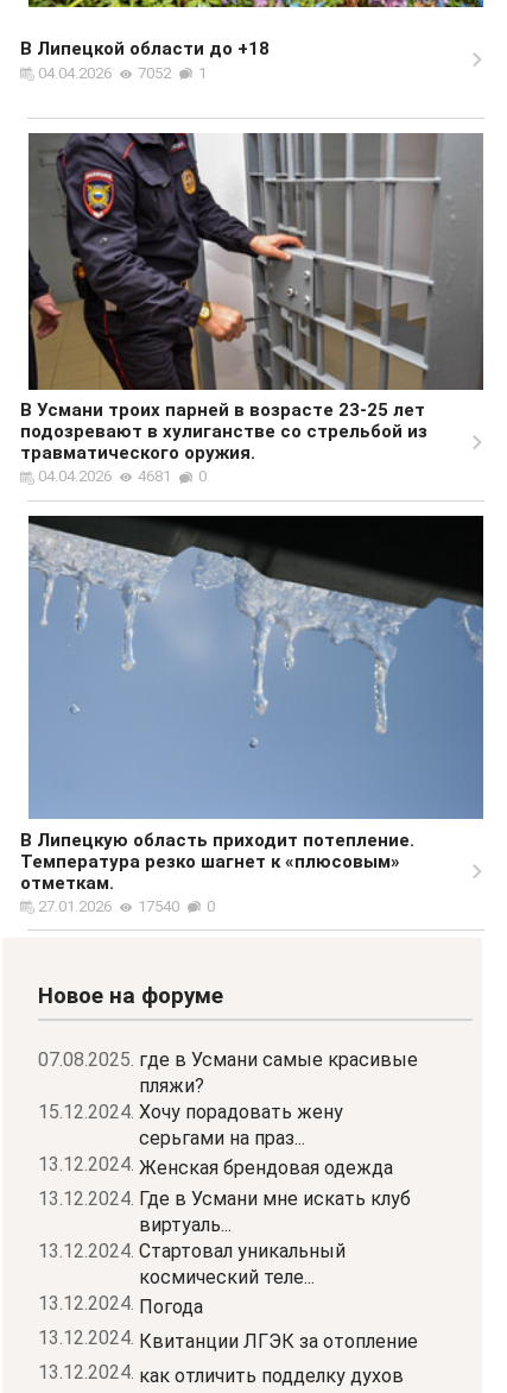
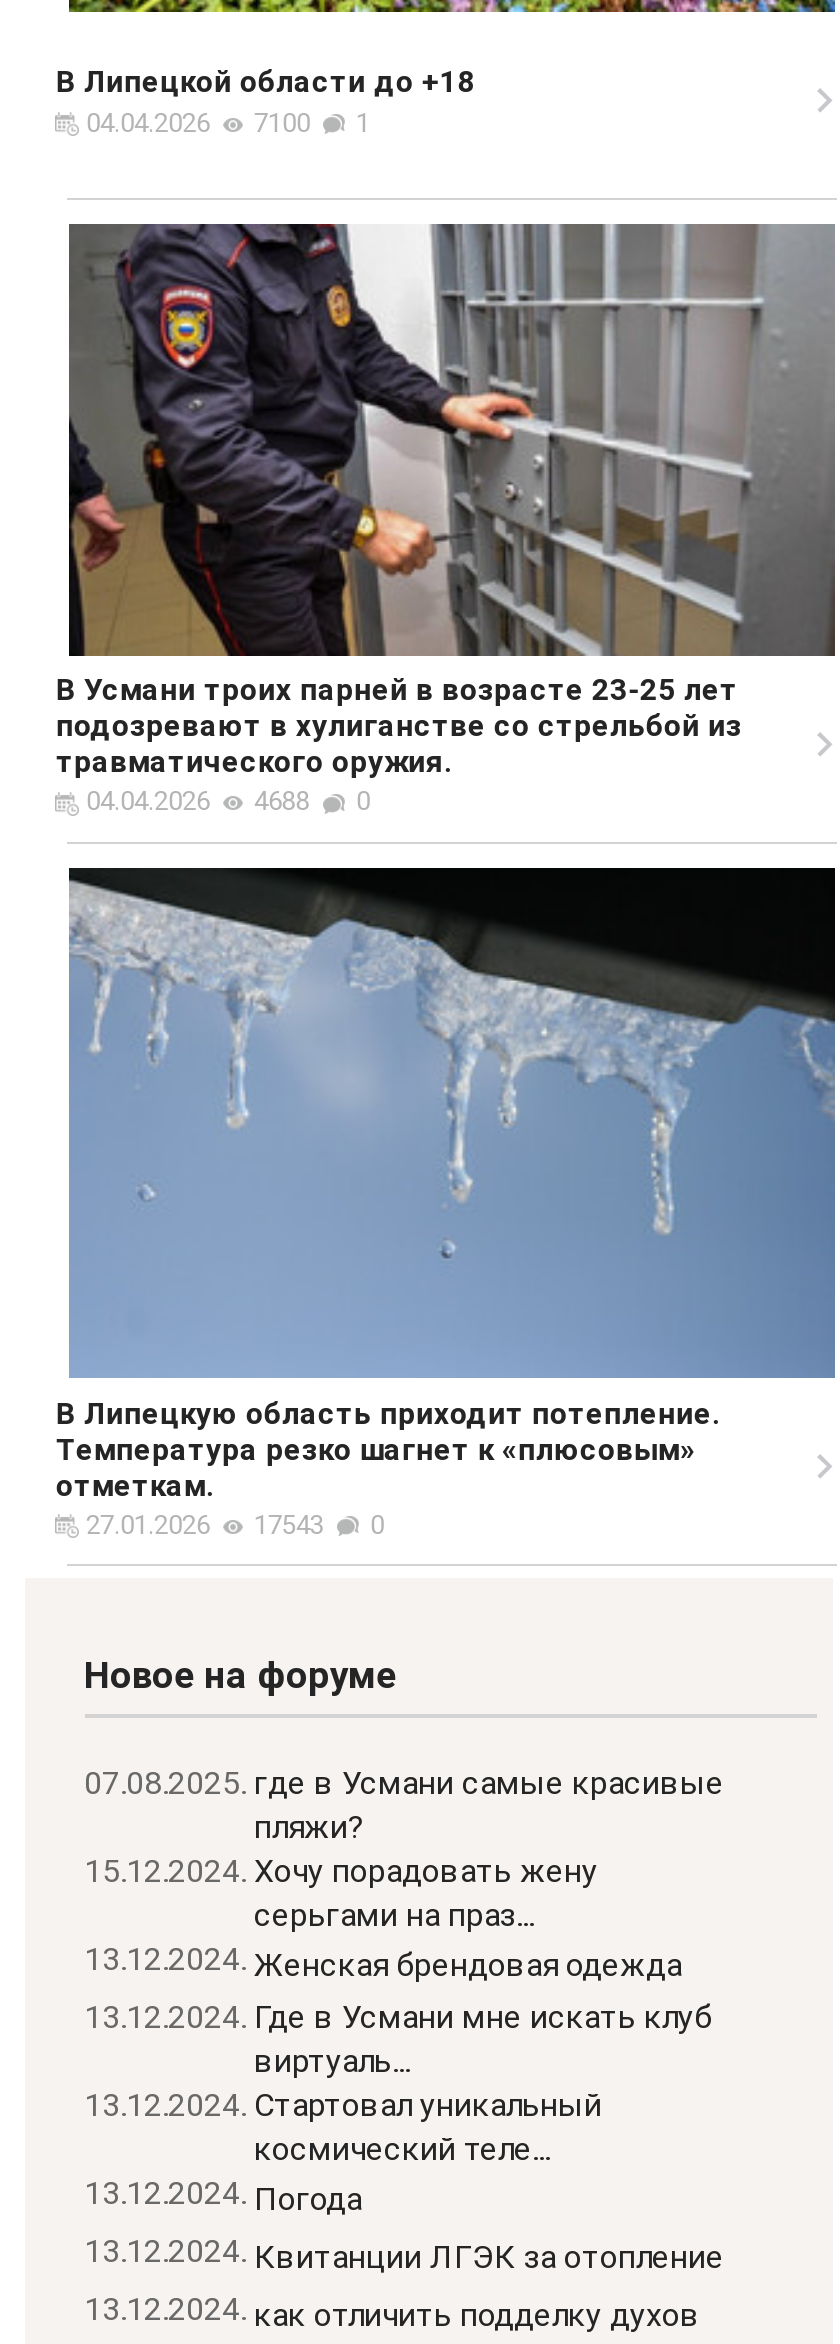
- 04.04.2026 7052 1
+ 04.04.2026 7100 1

- 04.04.2026 4681 0
+ 04.04.2026 4688 0

- 27.01.2026 17540 0
+ 27.01.2026 17543 0
